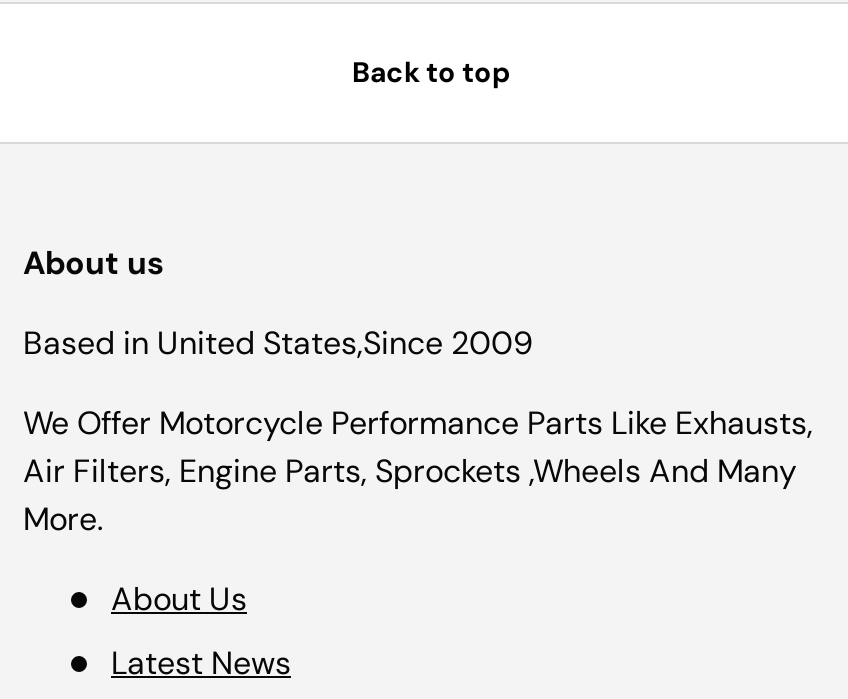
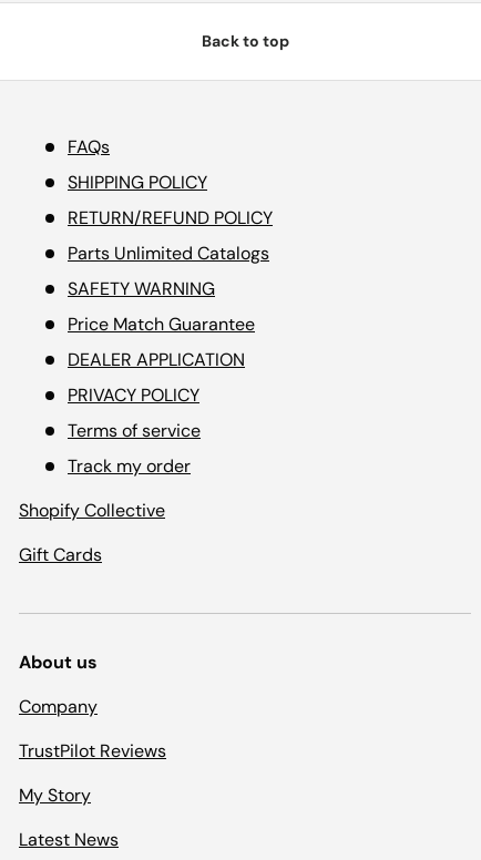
+ FAQs
+ SHIPPING POLICY
+ RETURN/REFUND POLICY
+ Parts Unlimited Catalogs
+ SAFETY WARNING
+ Price Match Guarantee
+ DEALER APPLICATION
+ PRIVACY POLICY
+ Terms of service
+ Track my order
+ Shopify Collective
+ Gift Cards

moved down: About us

- Based in United States,Since 2009
+ Company

- We Offer Motorcycle Performance Parts Like Exhausts,
- Air Filters, Engine Parts, Sprockets ,Wheels And Many
- More.
+ TrustPilot Reviews

- About Us
+ My Story
